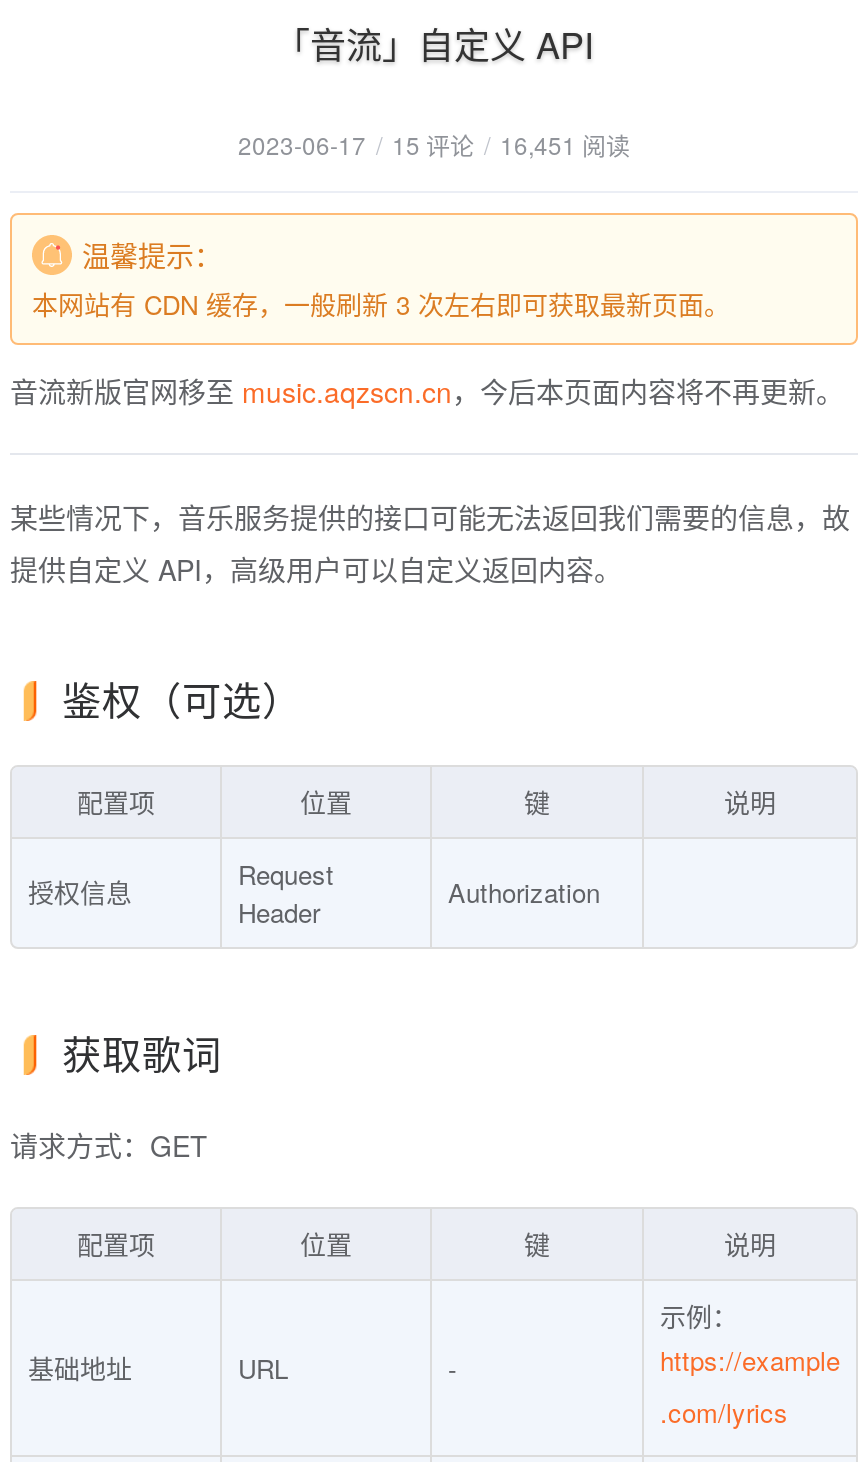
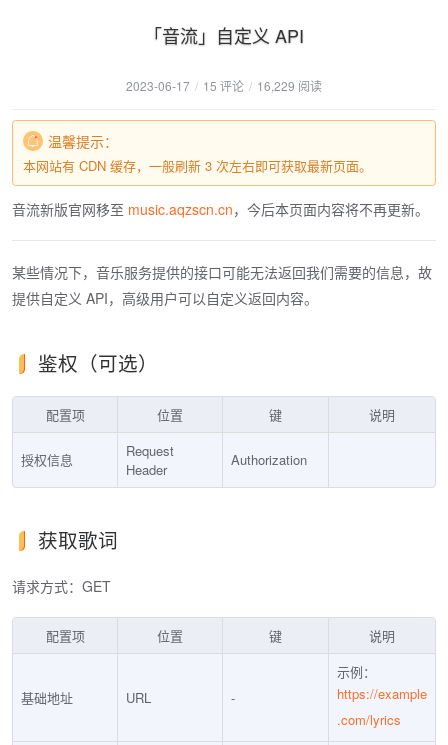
- 2023-06-17 / 15 评论 / 16,451 阅读
+ 2023-06-17 / 15 评论 / 16,229 阅读
